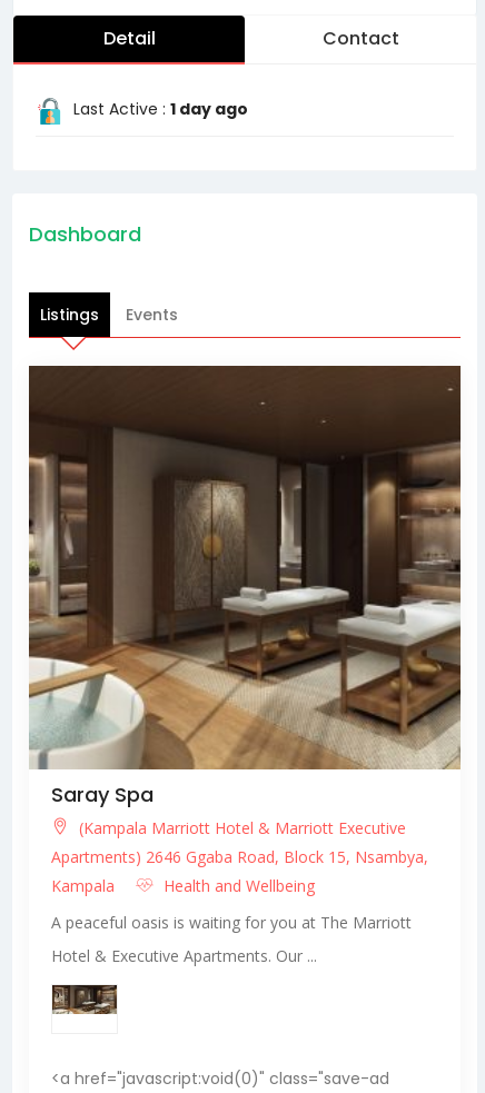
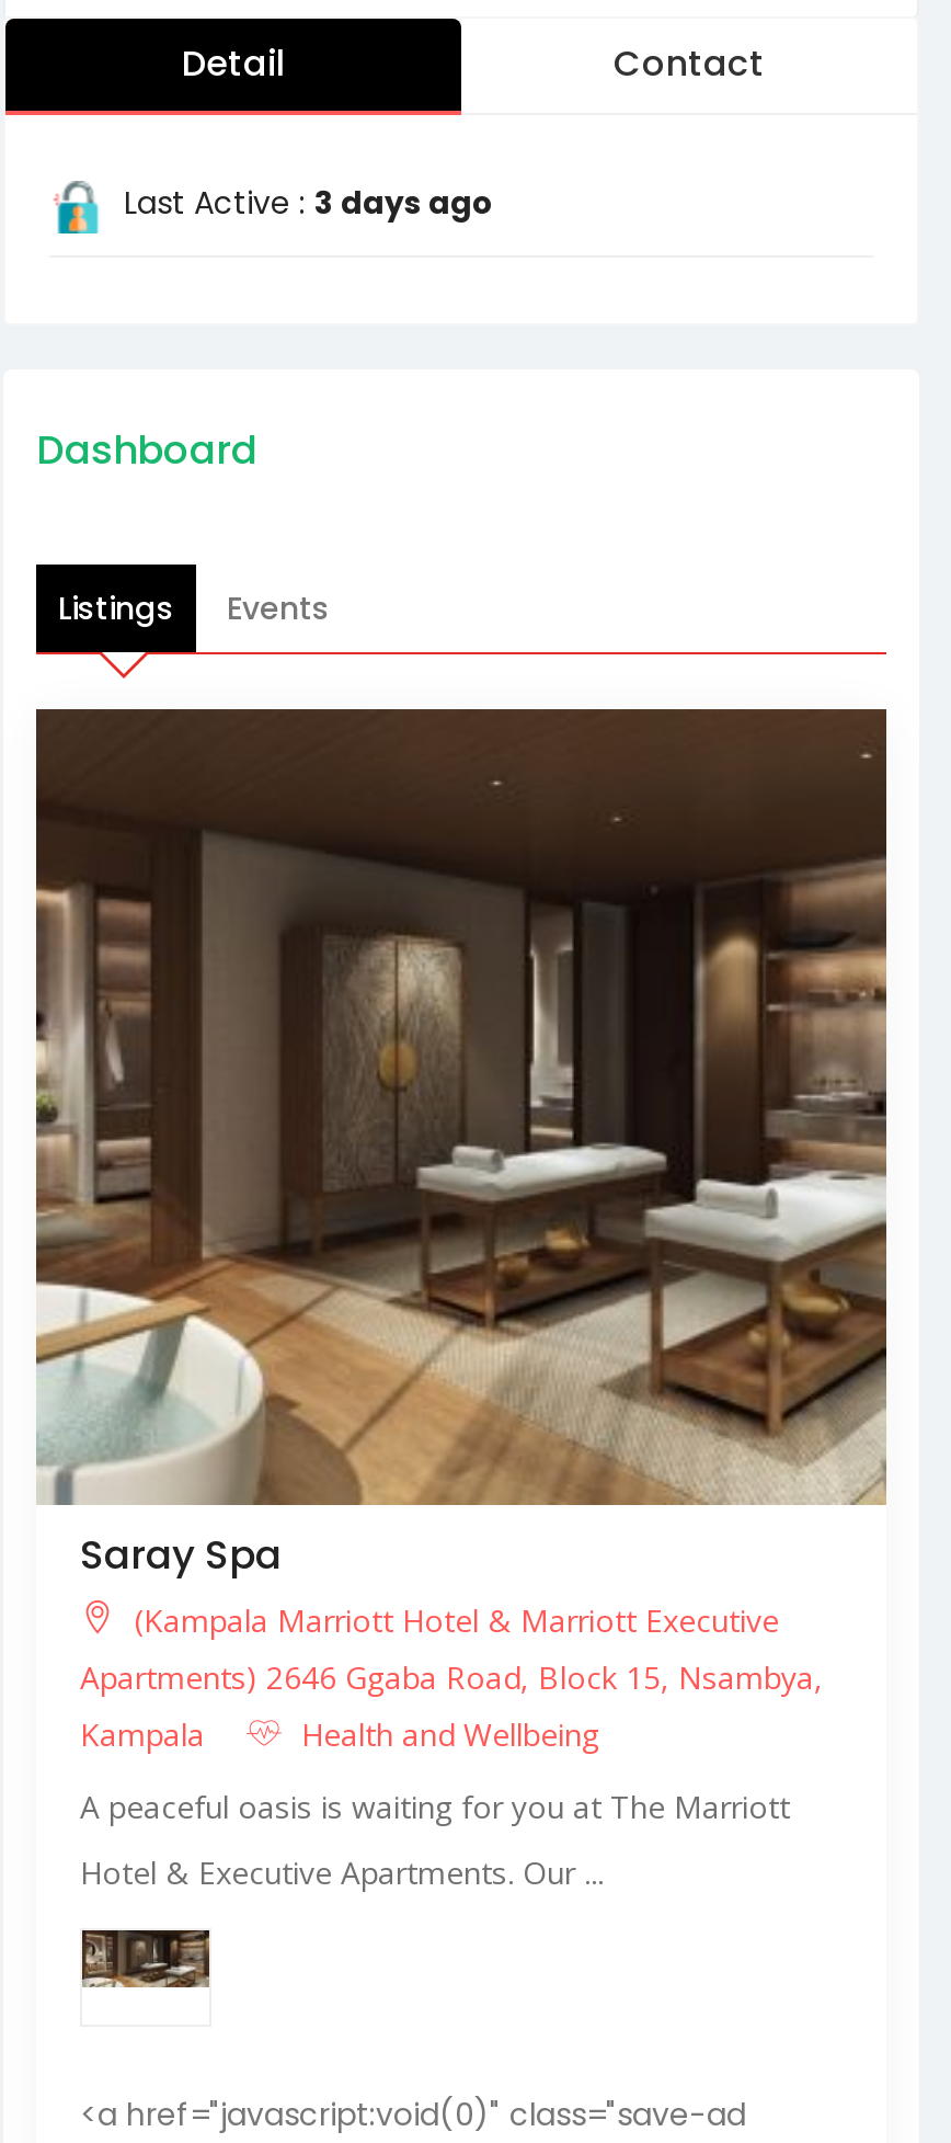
- Last Active : 1 day ago
+ Last Active : 3 days ago
